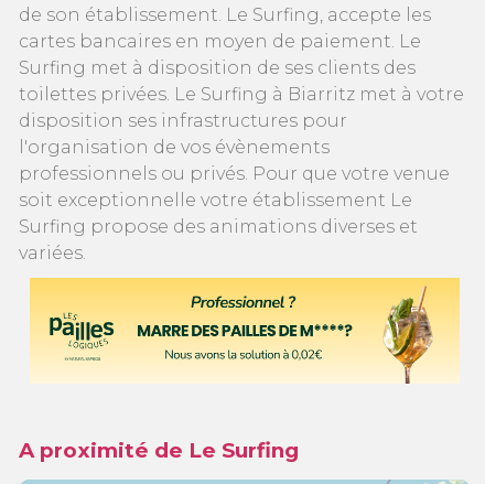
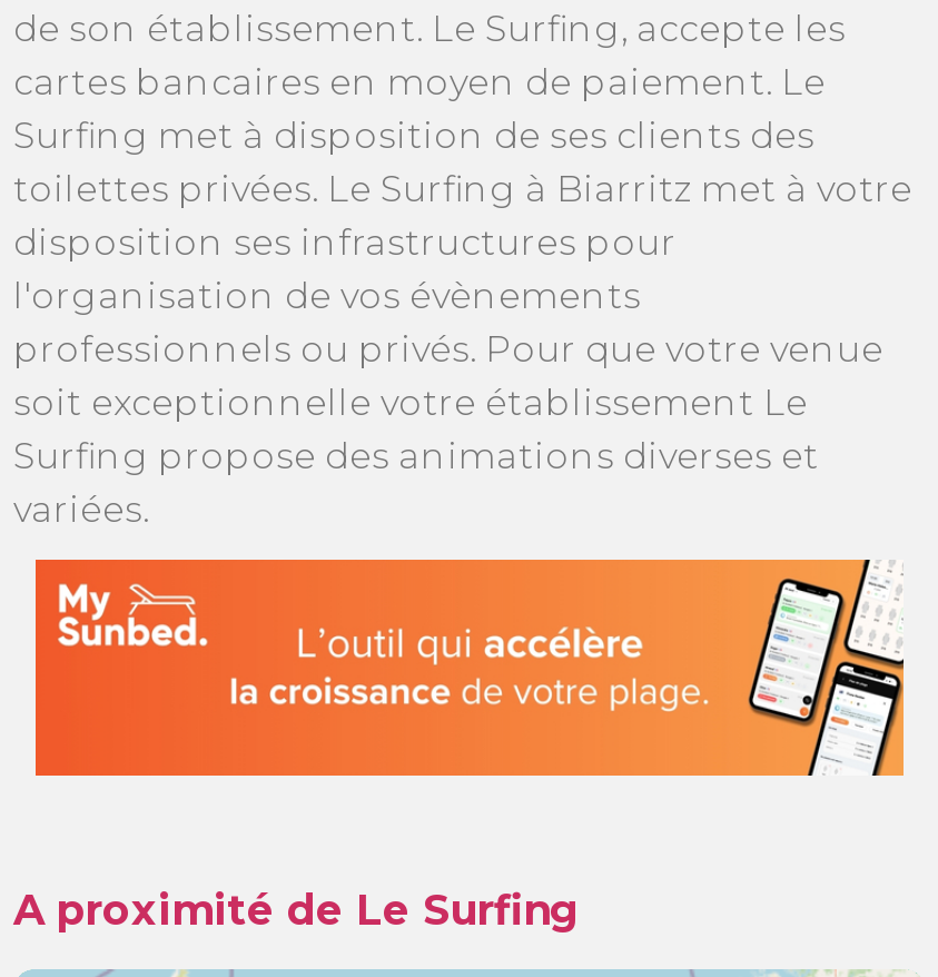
- [image]
+ [image]
